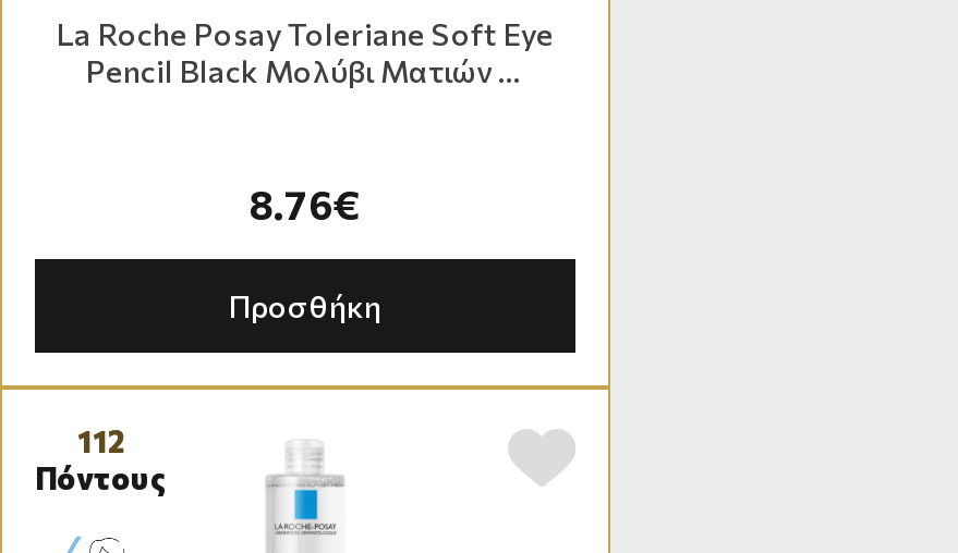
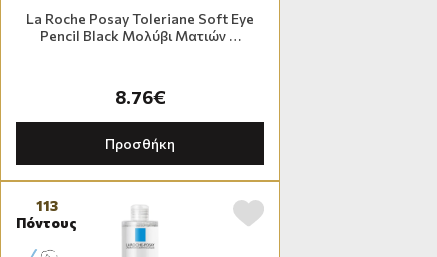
- 112
+ 113
